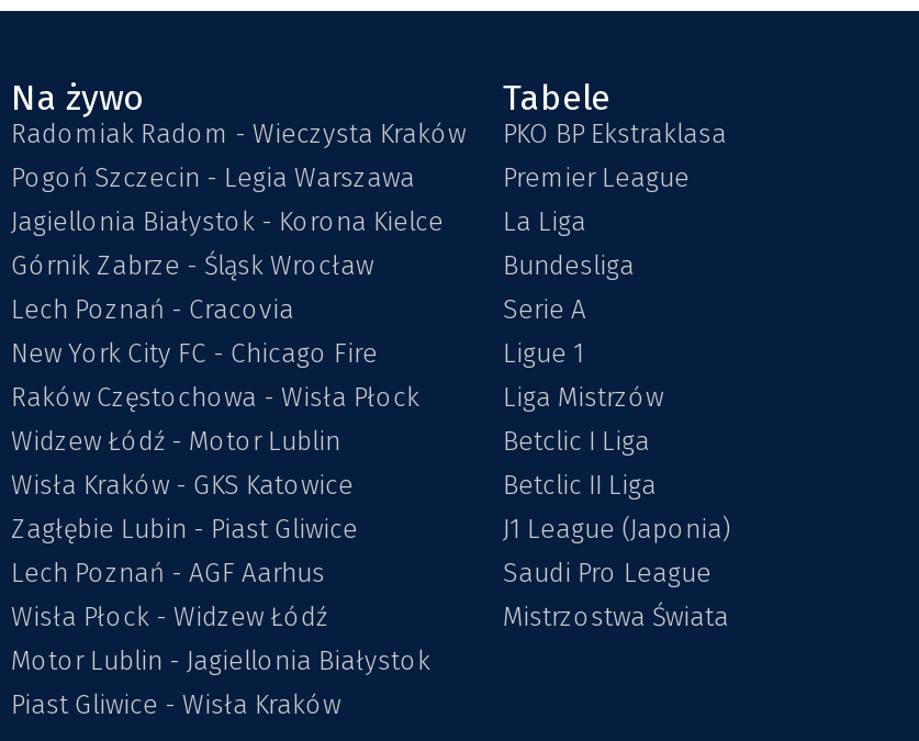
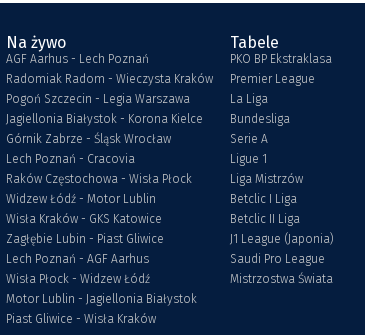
moved down: Radomiak Radom - Wieczysta Kraków | Pogoń Szczecin - Legia Warszawa | Jagiellonia Białystok - Korona Kielce | Górnik Zabrze - Śląsk Wrocław | Lech Poznań - Cracovia

+ AGF Aarhus - Lech Poznań

- New York City FC - Chicago Fire
